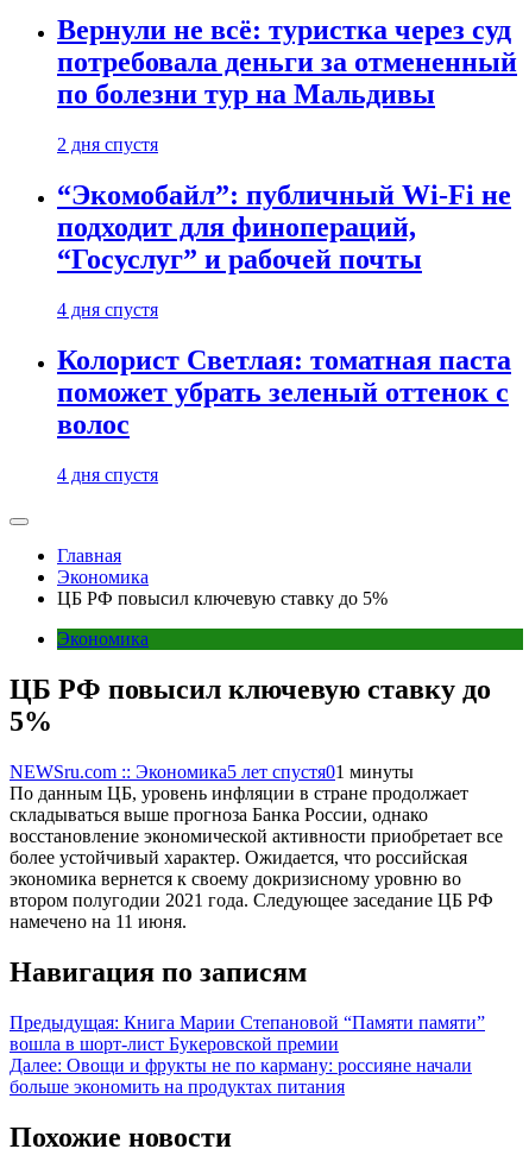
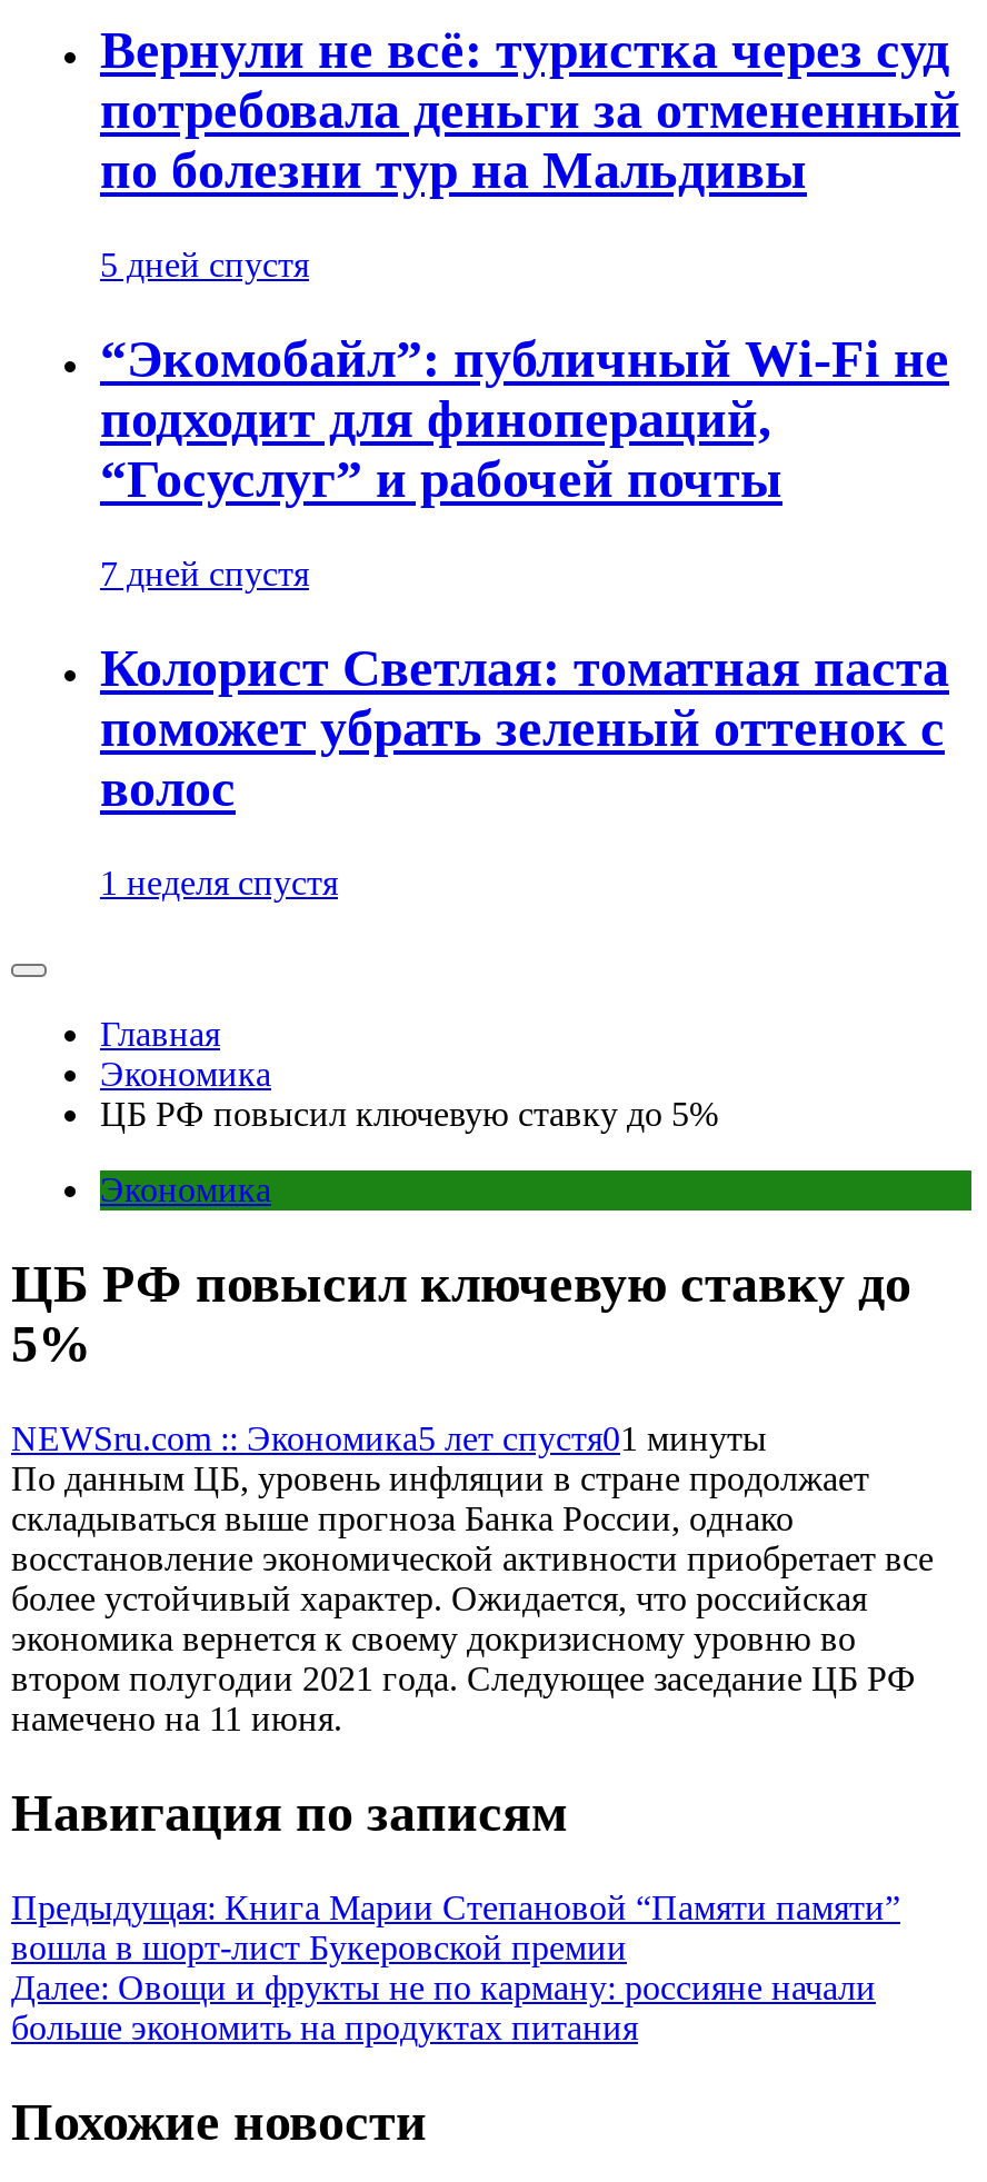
- 2 дня спустя
+ 5 дней спустя

- 4 дня спустя
+ 7 дней спустя

- 4 дня спустя
+ 1 неделя спустя
